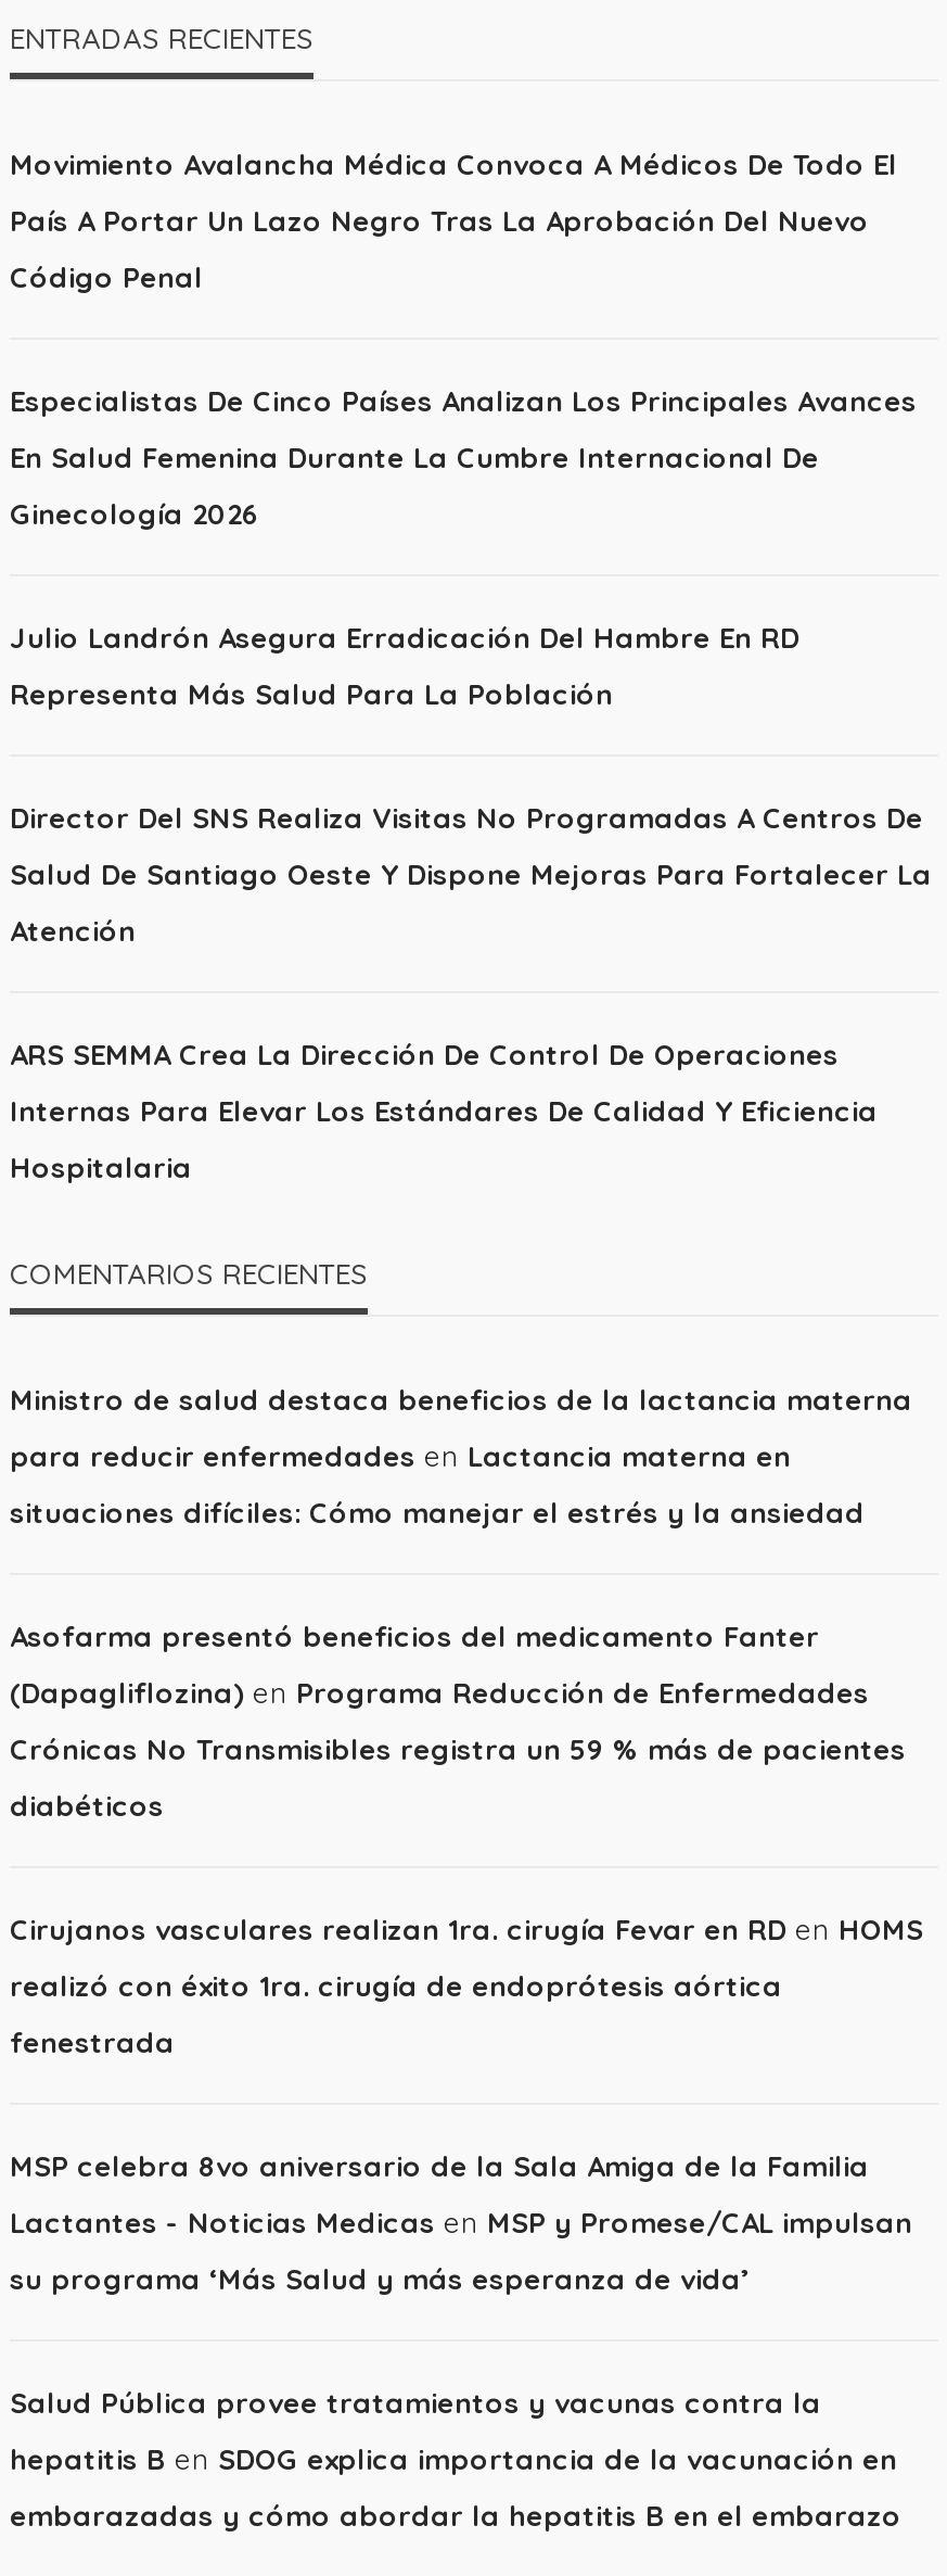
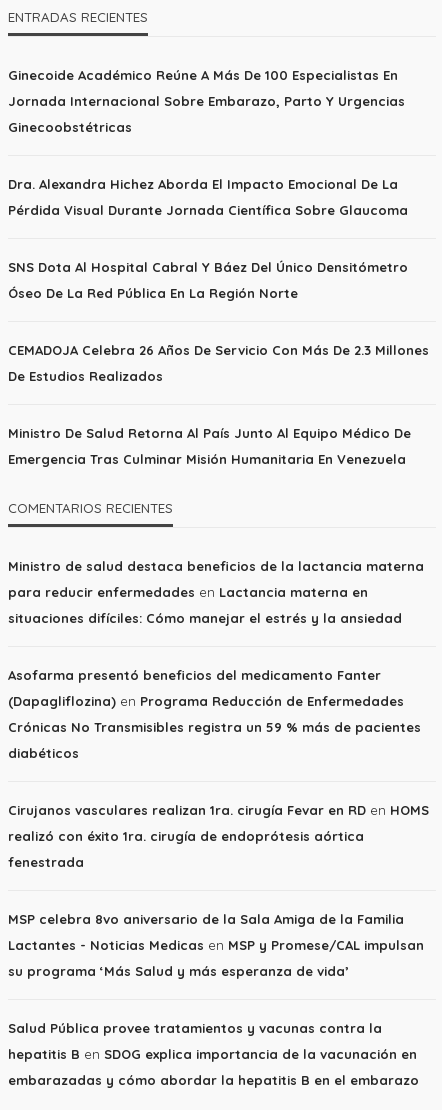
- Movimiento Avalancha Médica Convoca A Médicos De Todo El
- País A Portar Un Lazo Negro Tras La Aprobación Del Nuevo
- Código Penal
+ Ginecoide Académico Reúne A Más De 100 Especialistas En
+ Jornada Internacional Sobre Embarazo, Parto Y Urgencias
+ Ginecoobstétricas

- Especialistas De Cinco Países Analizan Los Principales Avances
- En Salud Femenina Durante La Cumbre Internacional De
- Ginecología 2026
+ Dra. Alexandra Hichez Aborda El Impacto Emocional De La
+ Pérdida Visual Durante Jornada Científica Sobre Glaucoma

- Julio Landrón Asegura Erradicación Del Hambre En RD
- Representa Más Salud Para La Población
+ SNS Dota Al Hospital Cabral Y Báez Del Único Densitómetro
+ Óseo De La Red Pública En La Región Norte

- Director Del SNS Realiza Visitas No Programadas A Centros De
- Salud De Santiago Oeste Y Dispone Mejoras Para Fortalecer La
- Atención
+ CEMADOJA Celebra 26 Años De Servicio Con Más De 2.3 Millones
+ De Estudios Realizados

- ARS SEMMA Crea La Dirección De Control De Operaciones
- Internas Para Elevar Los Estándares De Calidad Y Eficiencia
- Hospitalaria
+ Ministro De Salud Retorna Al País Junto Al Equipo Médico De
+ Emergencia Tras Culminar Misión Humanitaria En Venezuela
